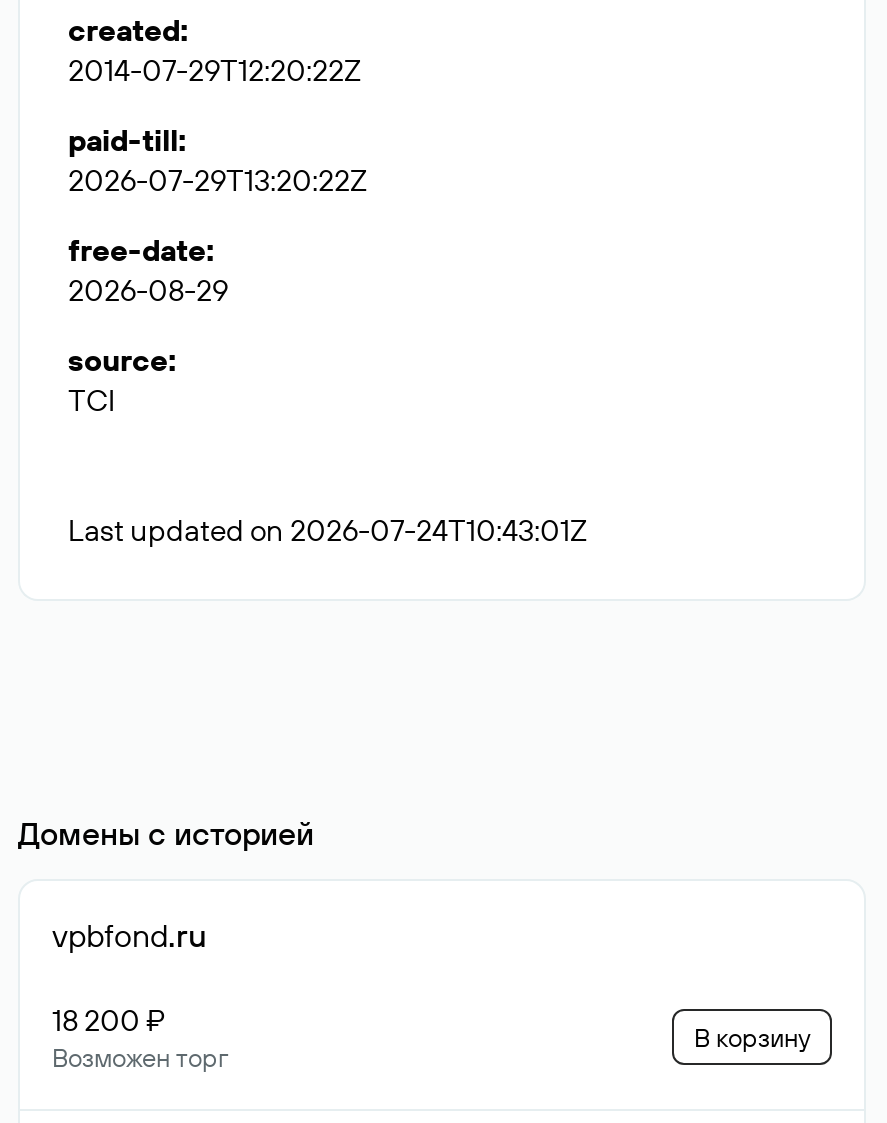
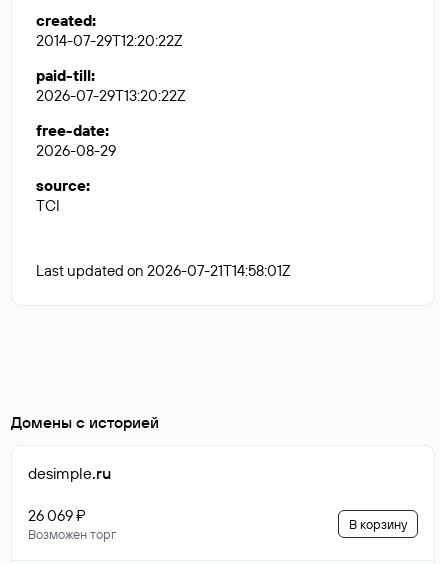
- Last updated on 2026-07-24T10:43:01Z
+ Last updated on 2026-07-21T14:58:01Z

- vpbfond.ru
+ desimple.ru

- 18 200 ₽
+ 26 069 ₽
